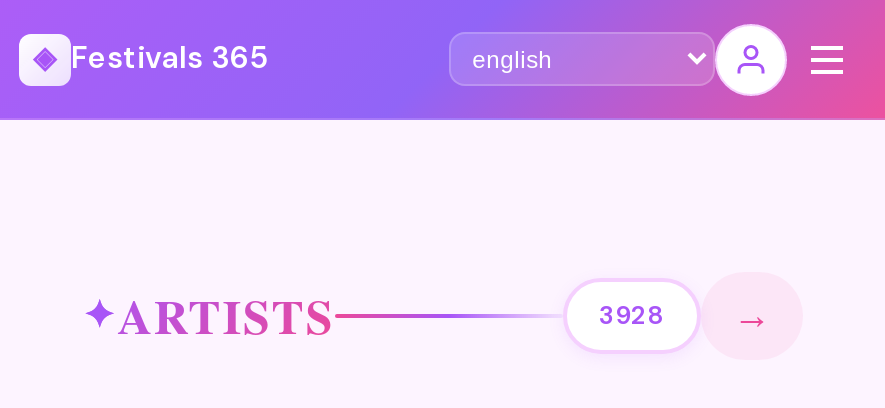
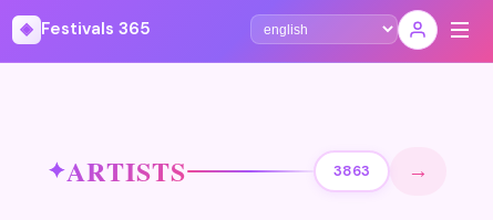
- 3928
+ 3863
